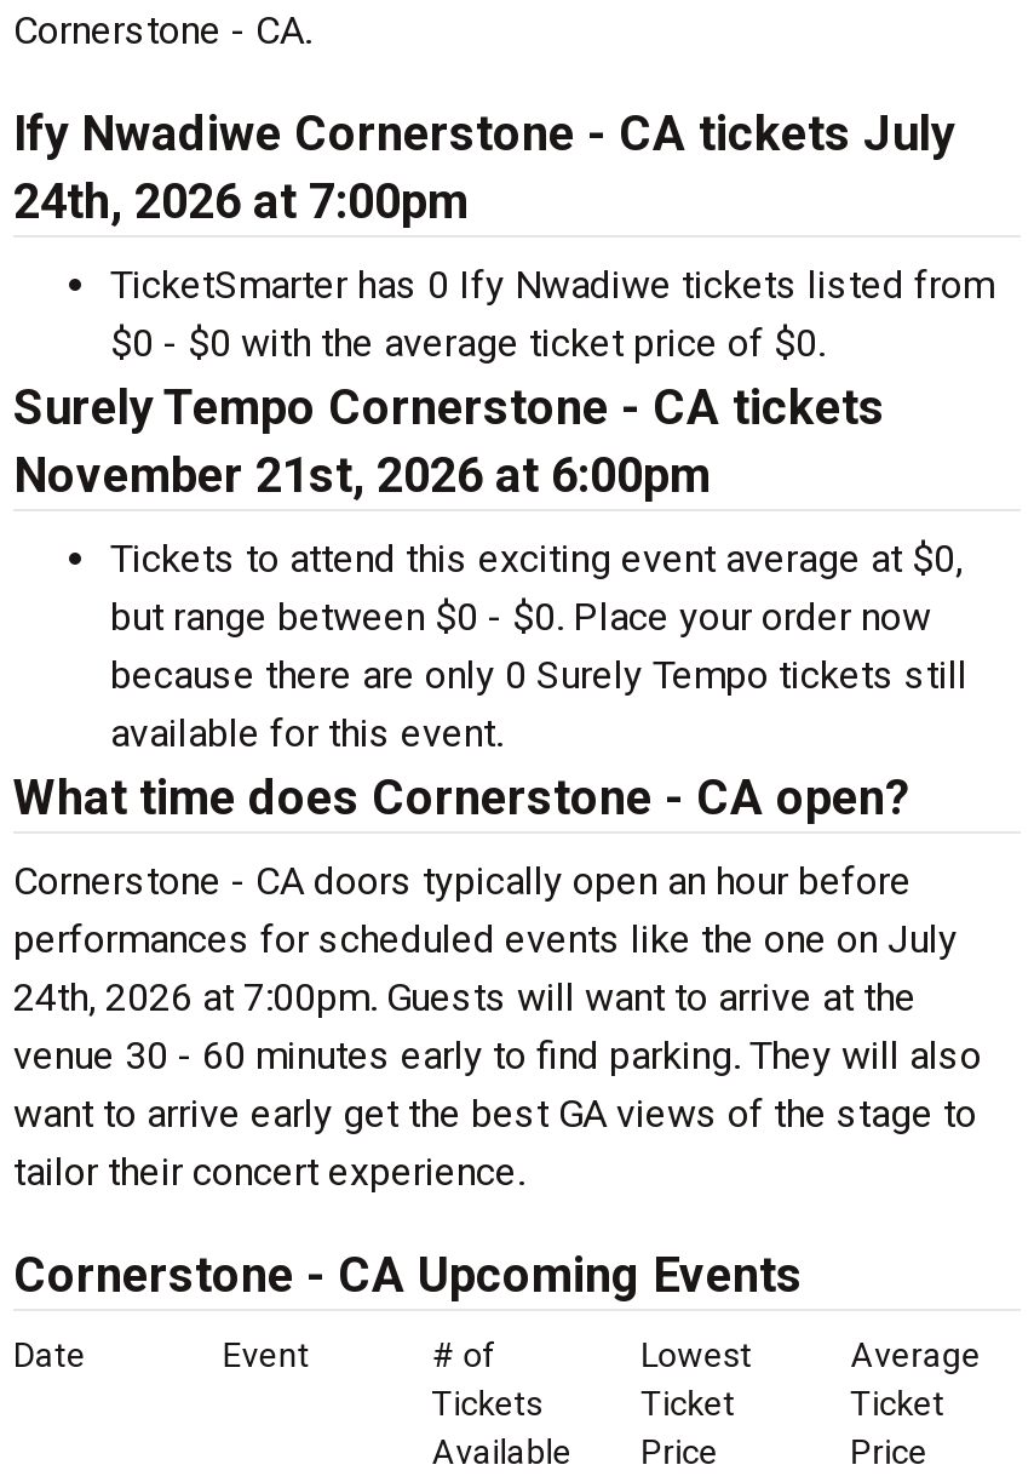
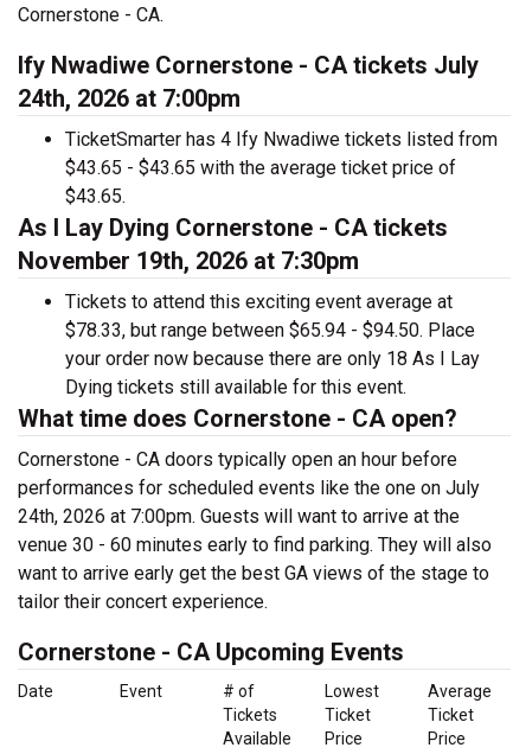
- TicketSmarter has 0 Ify Nwadiwe tickets listed from
- $0 - $0 with the average ticket price of $0.
- Surely Tempo Cornerstone - CA tickets
- November 21st, 2026 at 6:00pm
+ TicketSmarter has 4 Ify Nwadiwe tickets listed from
+ $43.65 - $43.65 with the average ticket price of
+ $43.65.
+ As I Lay Dying Cornerstone - CA tickets
+ November 19th, 2026 at 7:30pm

- Tickets to attend this exciting event average at $0,
- but range between $0 - $0. Place your order now
- because there are only 0 Surely Tempo tickets still
- available for this event.
+ Tickets to attend this exciting event average at
+ $78.33, but range between $65.94 - $94.50. Place
+ your order now because there are only 18 As I Lay
+ Dying tickets still available for this event.
